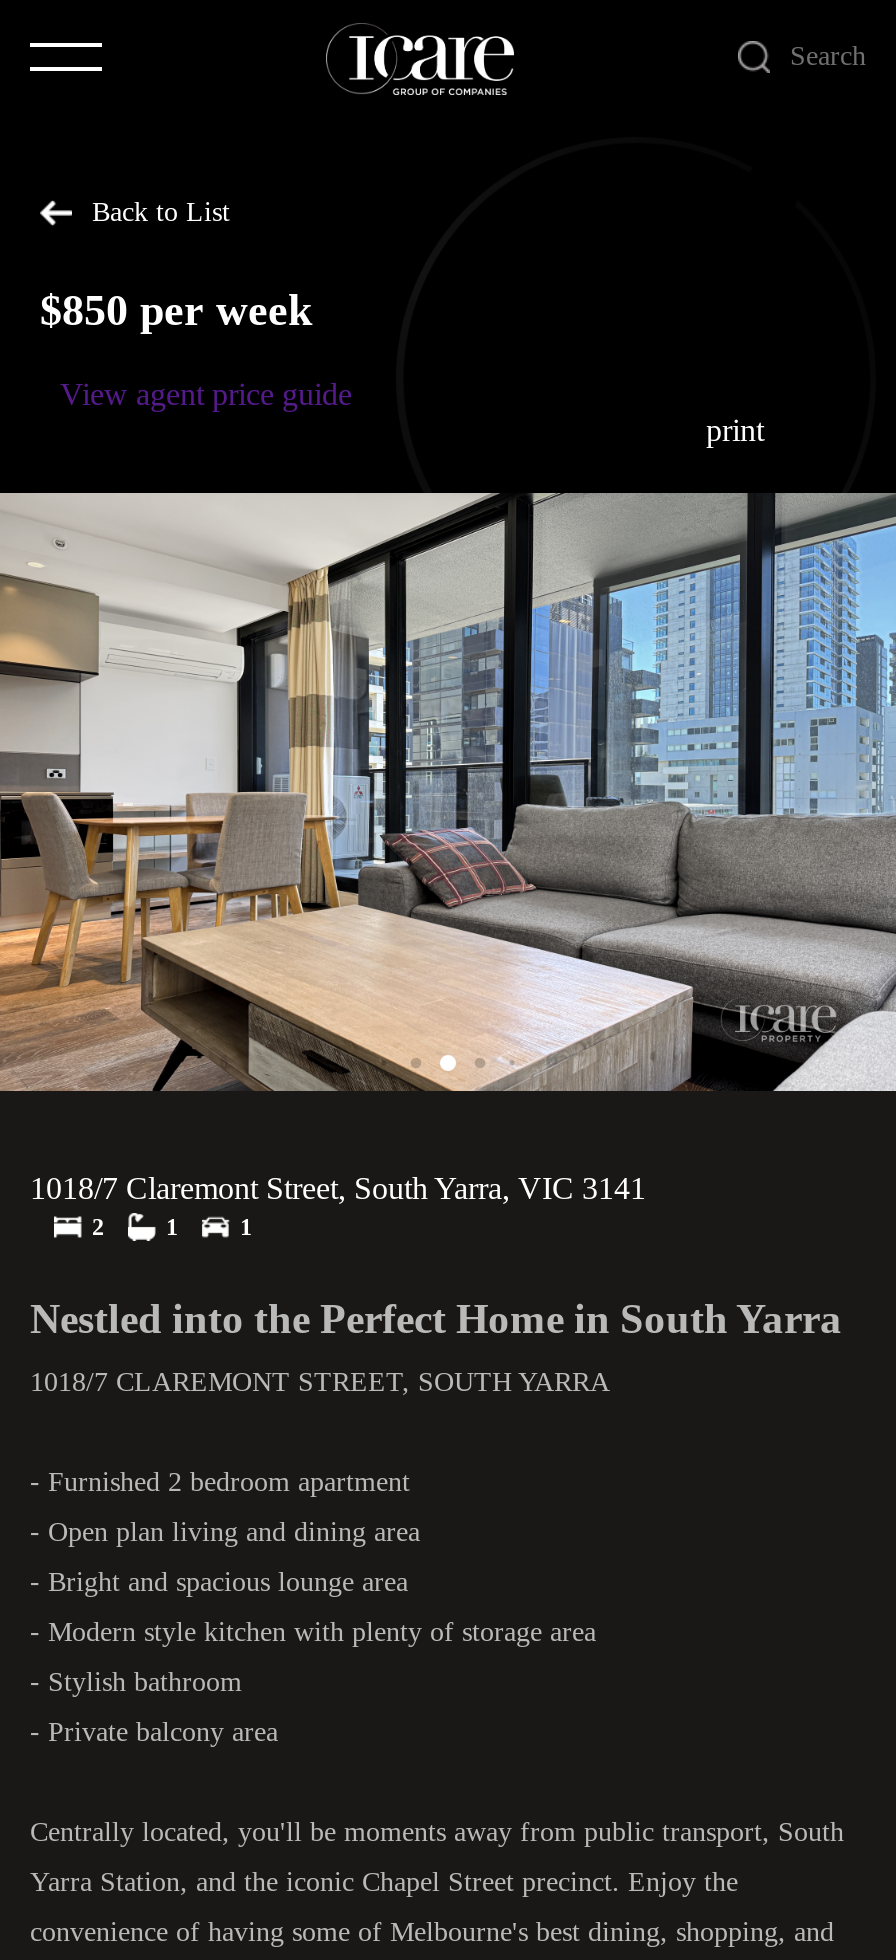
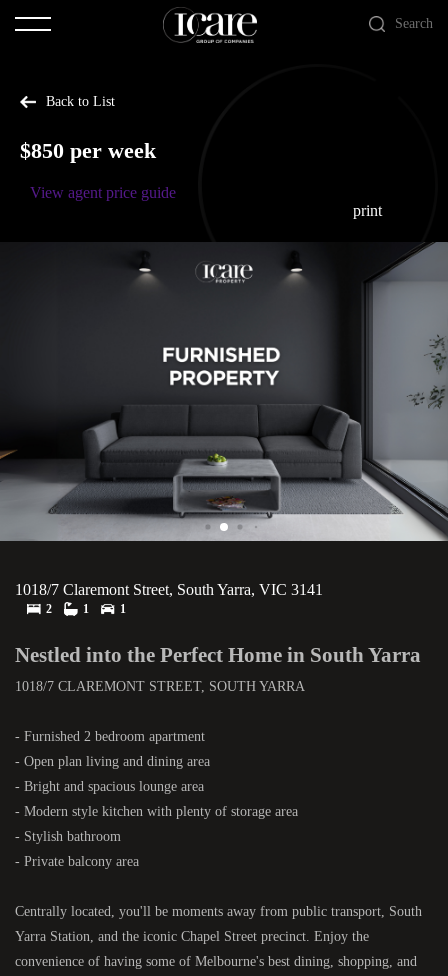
- [image]
+ [image]
